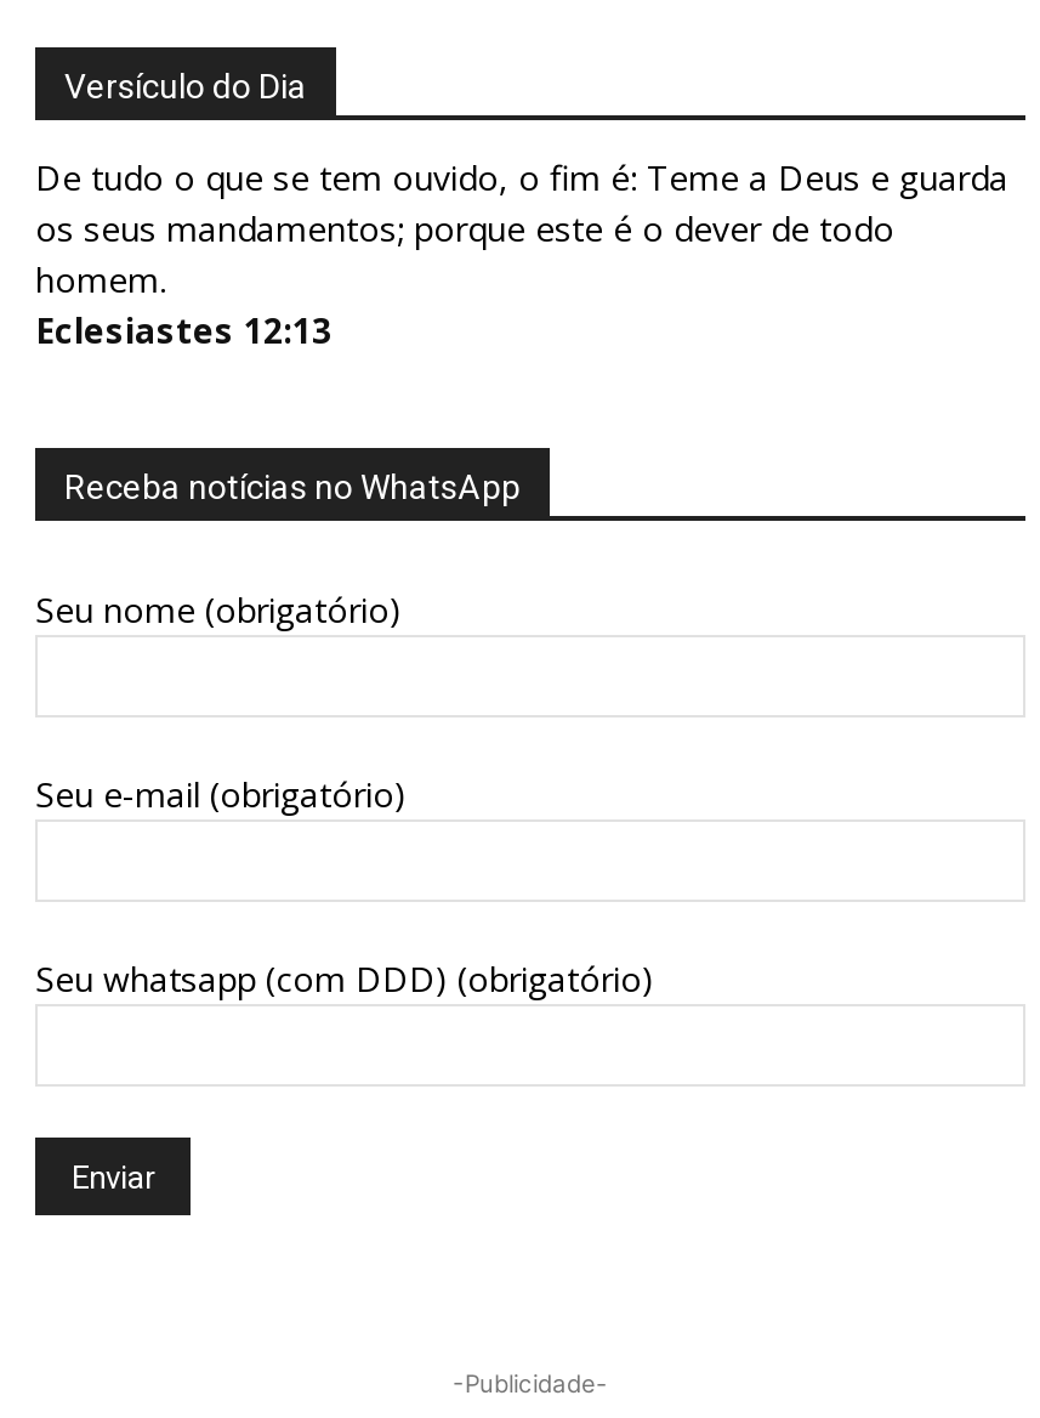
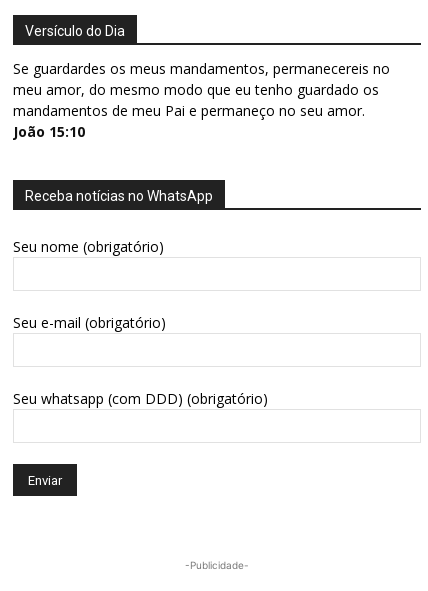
- De tudo o que se tem ouvido, o fim é: Teme a Deus e guarda
- os seus mandamentos; porque este é o dever de todo
- homem.
- Eclesiastes 12:13
+ Se guardardes os meus mandamentos, permanecereis no
+ meu amor, do mesmo modo que eu tenho guardado os
+ mandamentos de meu Pai e permaneço no seu amor.
+ João 15:10
